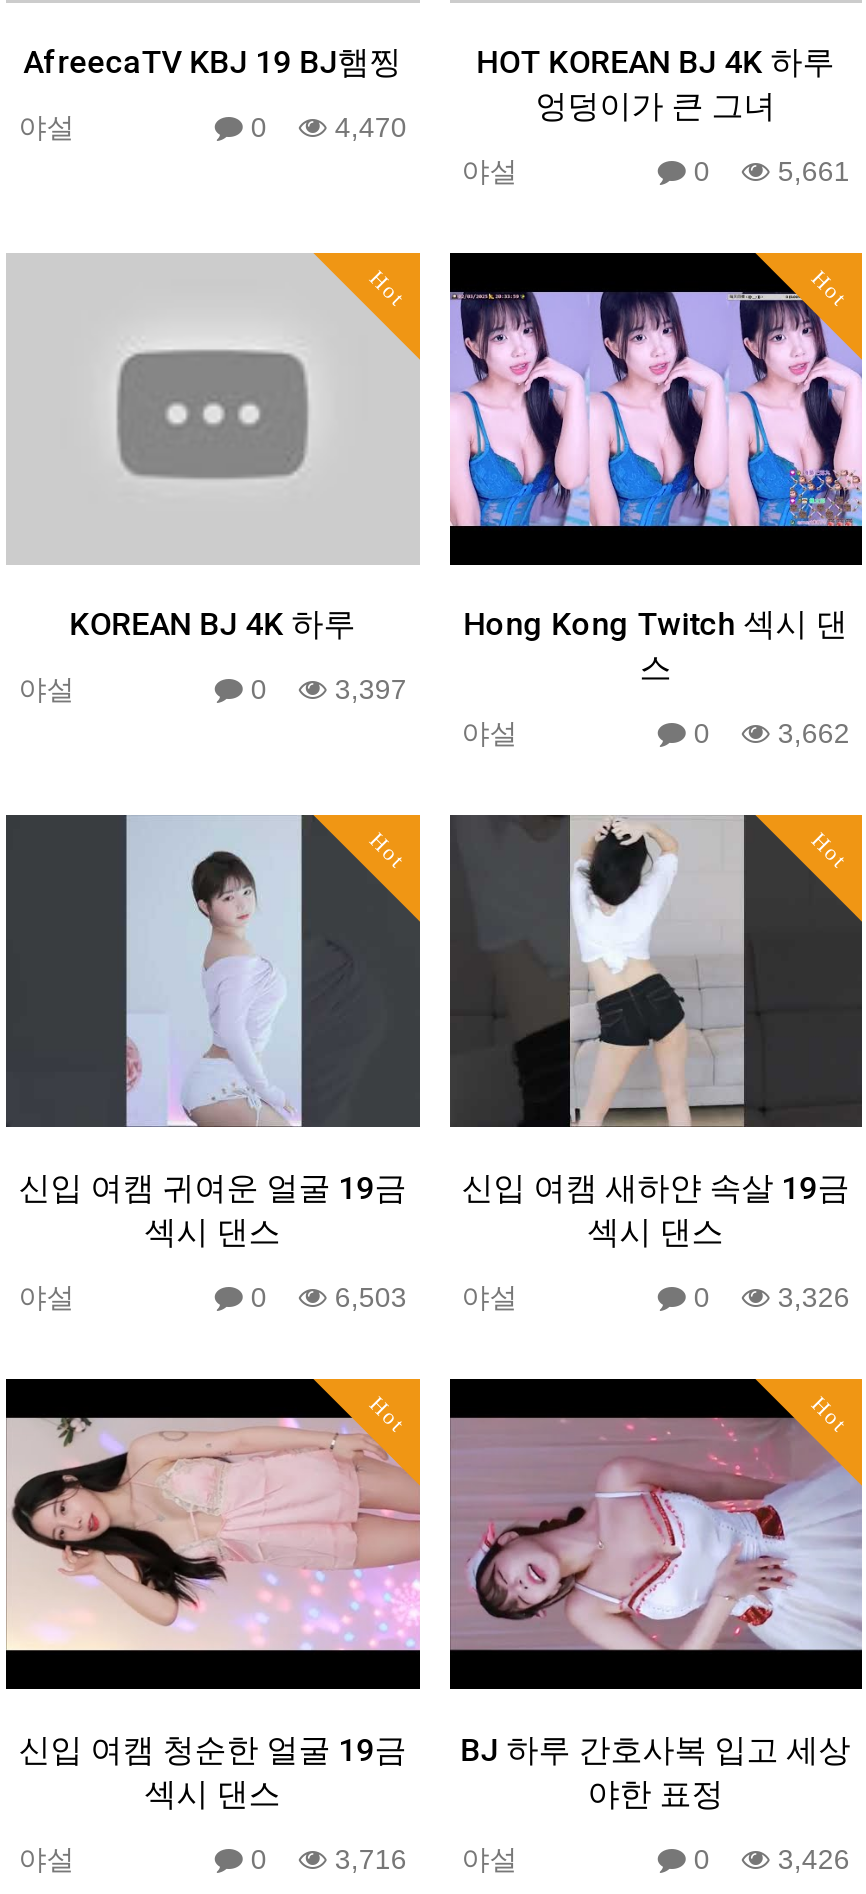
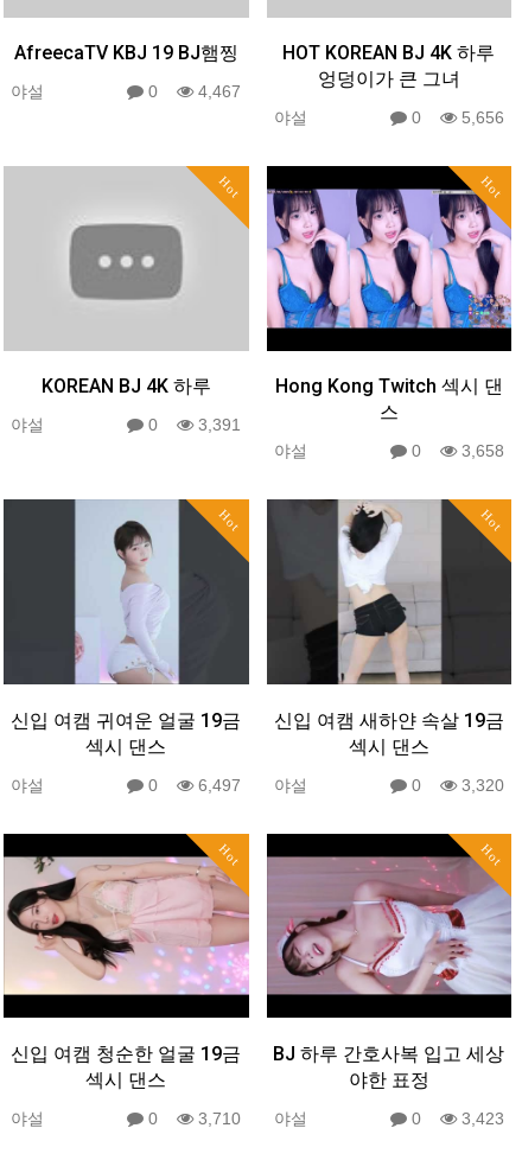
- 0 4,470
+ 0 4,467

- 0 5,661
+ 0 5,656

- 0 3,397
+ 0 3,391

- 0 3,662
+ 0 3,658

- 0 6,503 야설
+ 0 6,497 야설

- 0 3,326
+ 0 3,320

- 0 3,716 야설
+ 0 3,710 야설

- 0 3,426
+ 0 3,423
